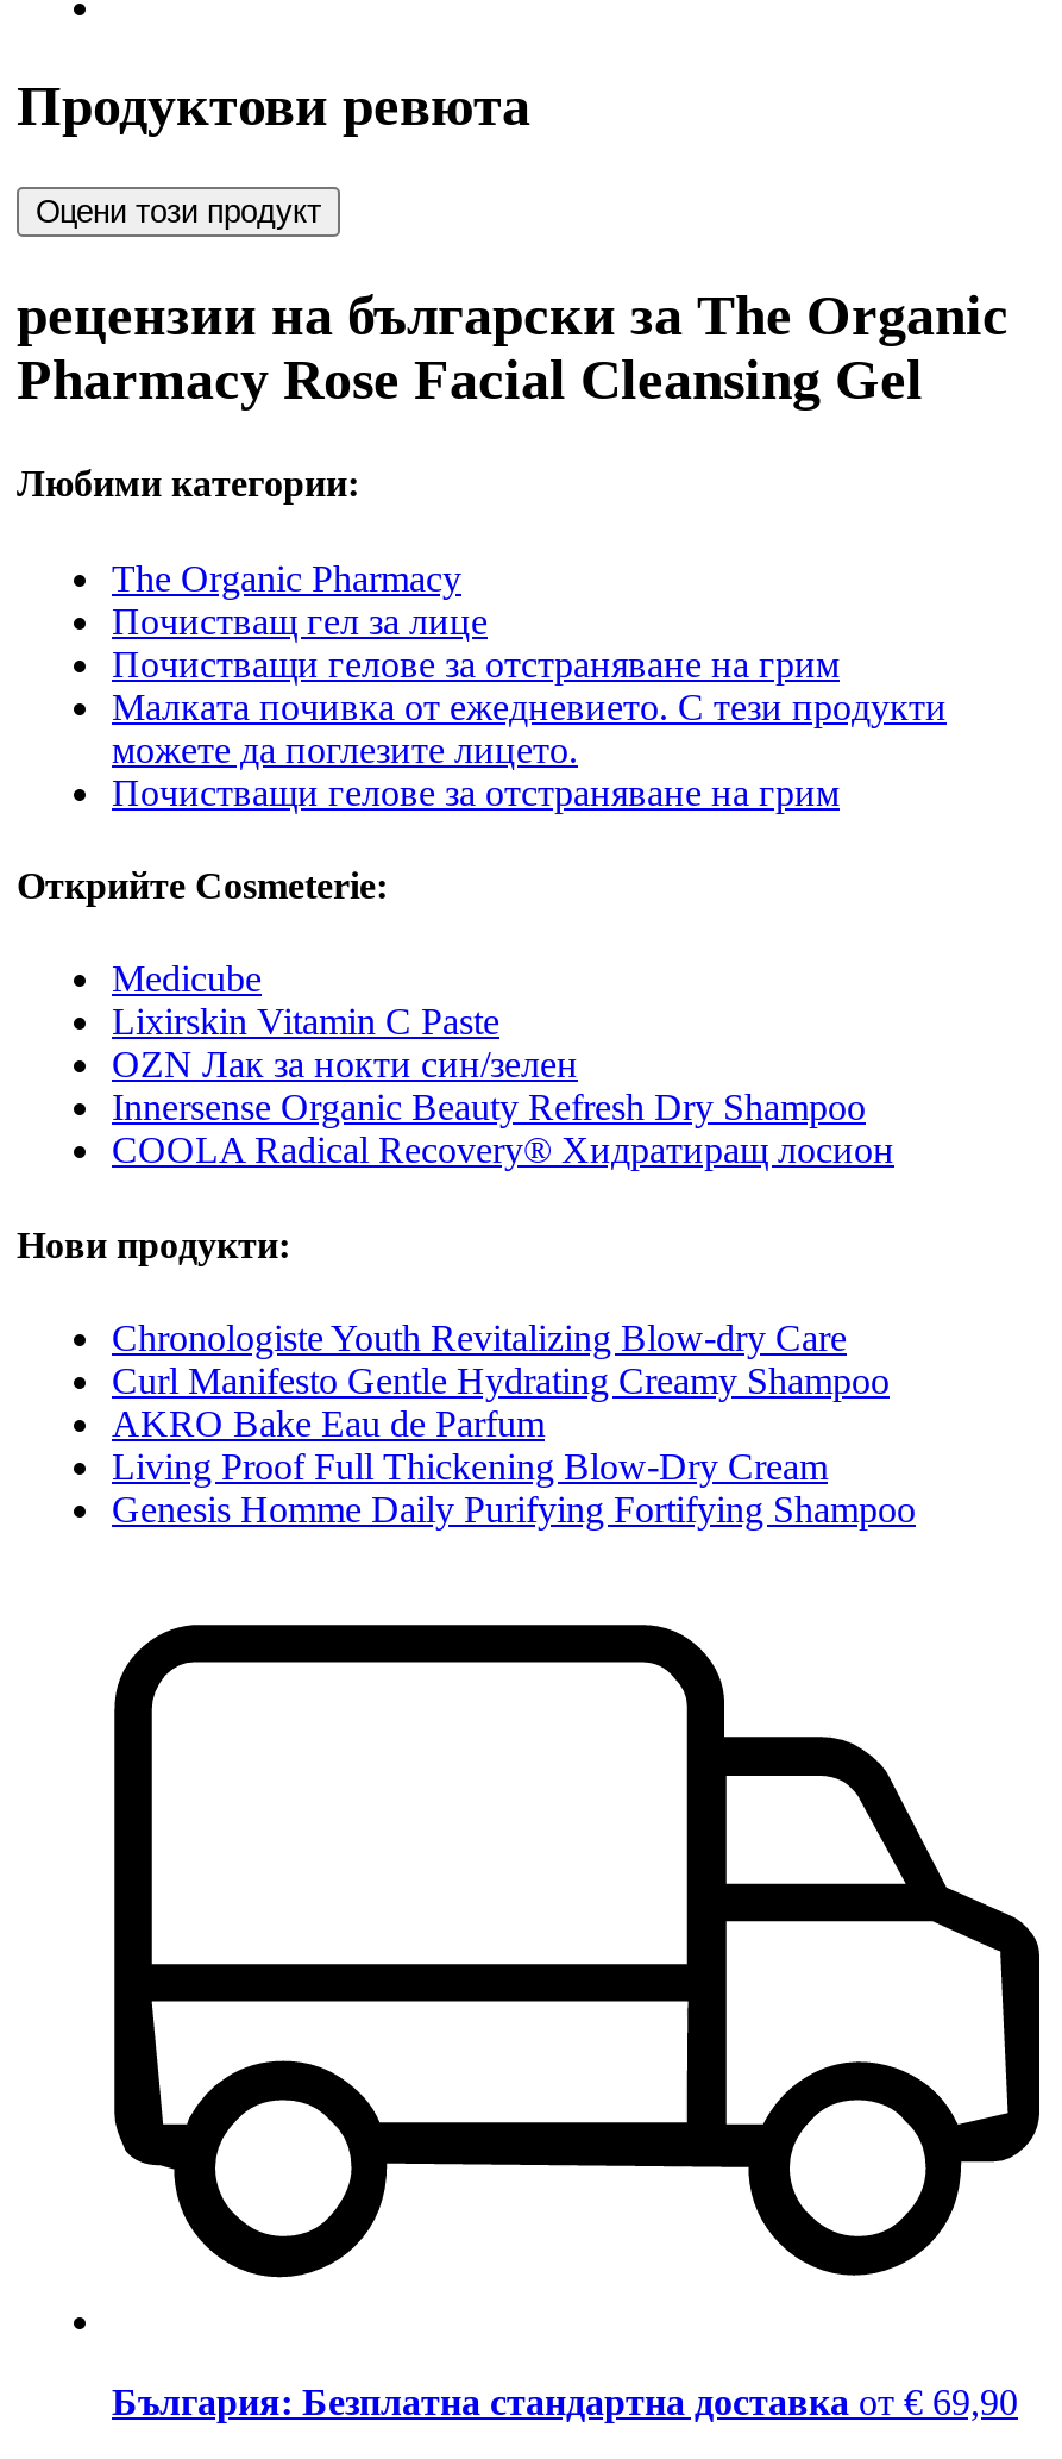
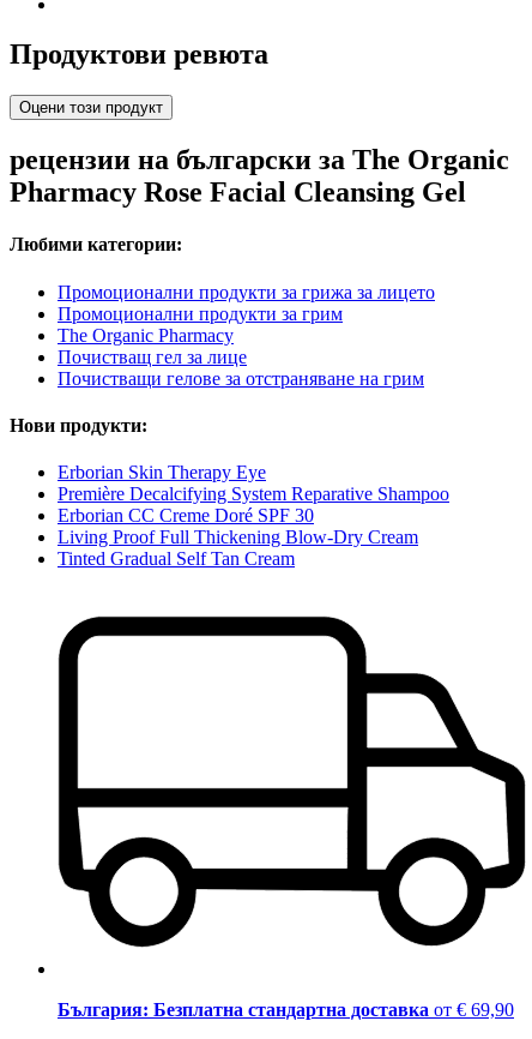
+ Промоционални продукти за грижа за лицето
+ Промоционални продукти за грим

moved down: The Organic Pharmacy | Почистващ гел за лице | Почистващи гелове за отстраняване на грим

- Малката почивка от ежедневието. С тези продукти
- можете да поглезите лицето.
- Почистващи гелове за отстраняване на грим
- Открийте Cosmeterie:
- Medicube
- Lixirskin Vitamin C Paste
- OZN Лак за нокти син/зелен
- Innersense Organic Beauty Refresh Dry Shampoo
- COOLA Radical Recovery® Хидратиращ лосион

- Chronologiste Youth Revitalizing Blow-dry Care
- Curl Manifesto Gentle Hydrating Creamy Shampoo
- AKRO Bake Eau de Parfum
+ Erborian Skin Therapy Eye
+ Première Decalcifying System Reparative Shampoo
+ Erborian CC Creme Doré SPF 30

- Genesis Homme Daily Purifying Fortifying Shampoo
+ Tinted Gradual Self Tan Cream
